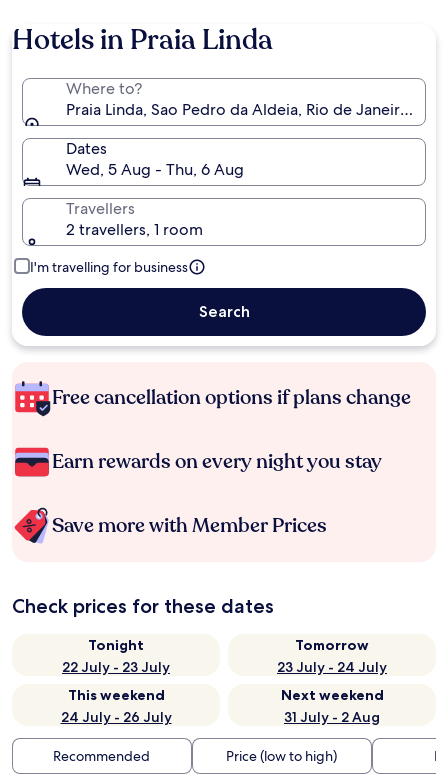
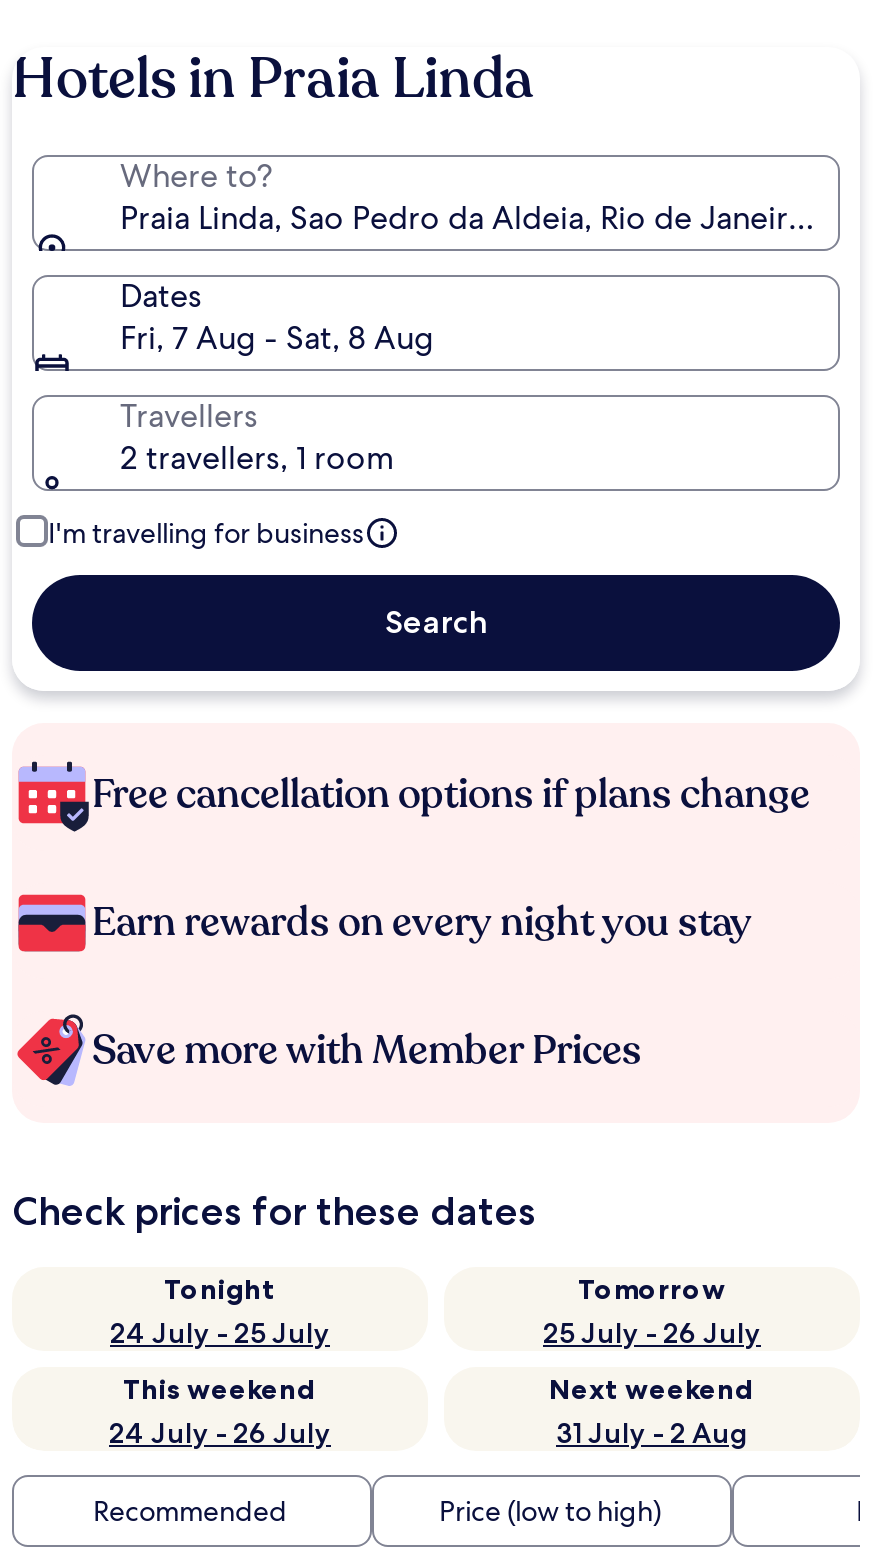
- Wed, 5 Aug - Thu, 6 Aug
+ Fri, 7 Aug - Sat, 8 Aug

- 22 July - 23 July
+ 24 July - 25 July

- 23 July - 24 July
+ 25 July - 26 July
